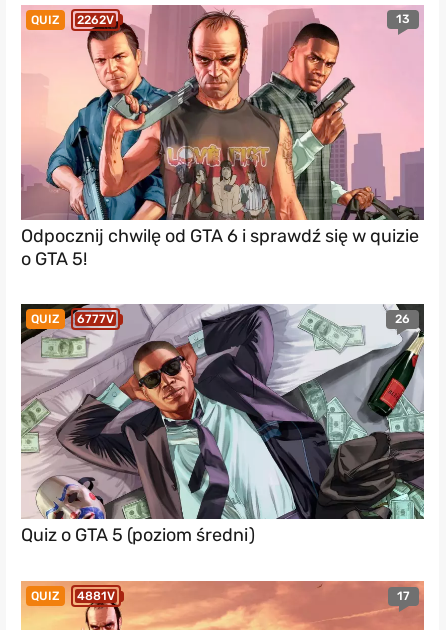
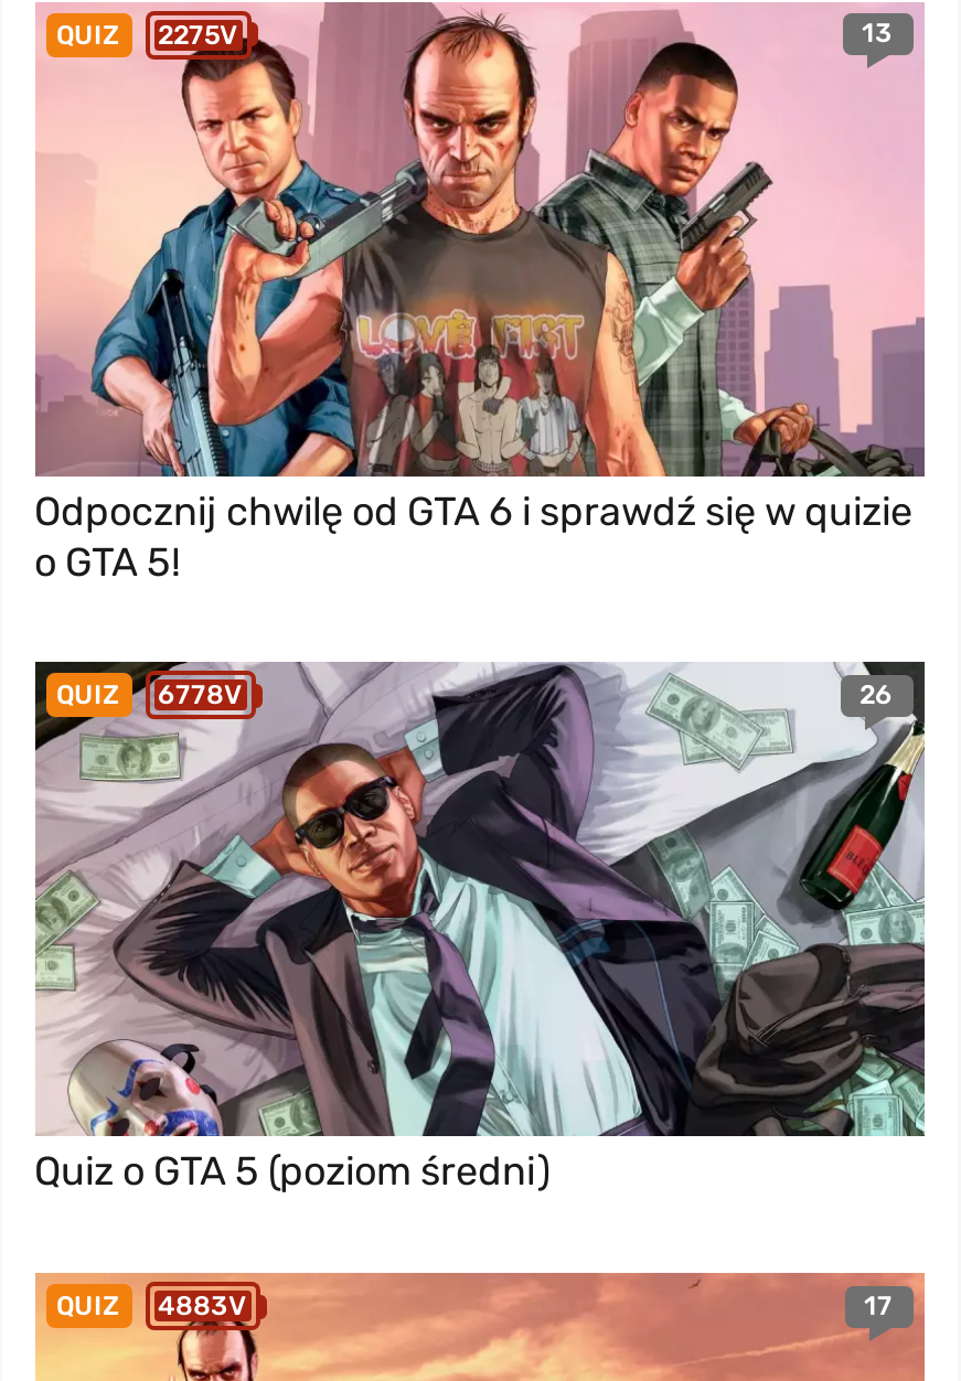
- QUIZ 2262V
+ QUIZ 2275V

- QUIZ 6777V
+ QUIZ 6778V

- QUIZ 4881V
+ QUIZ 4883V
